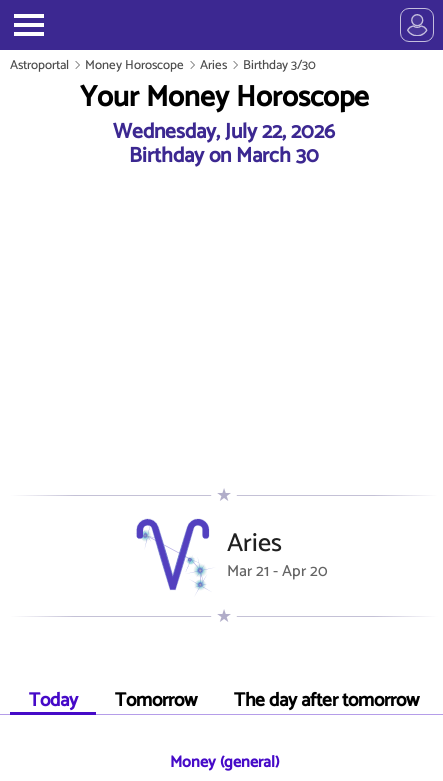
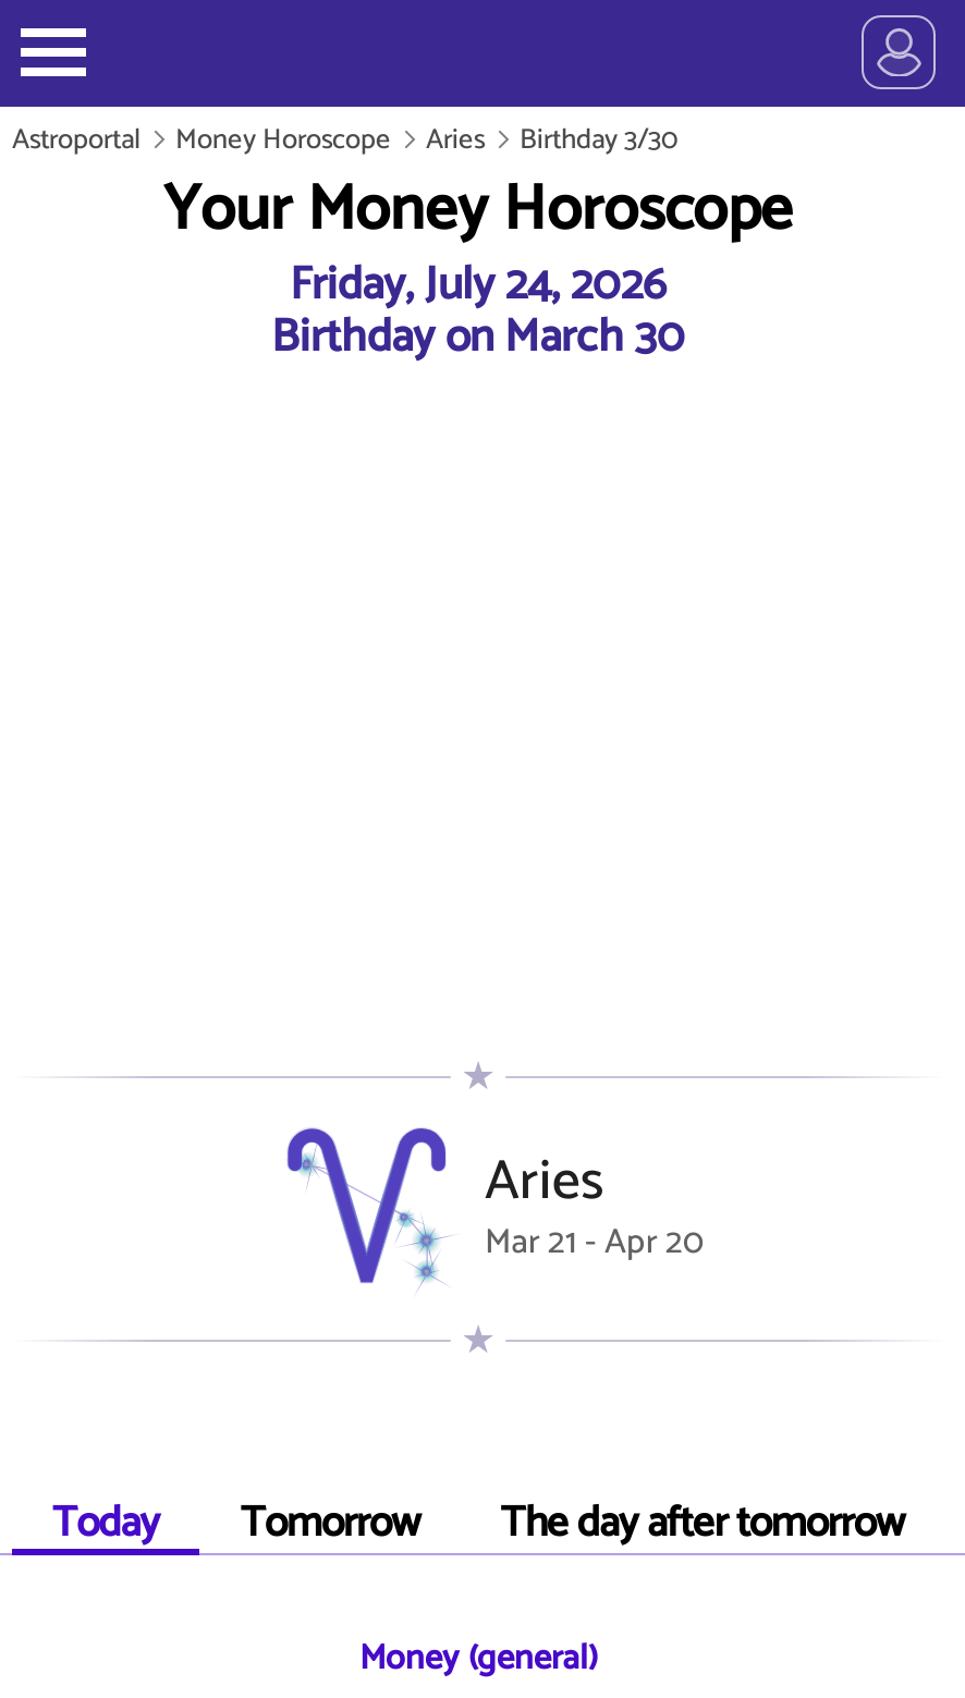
- Wednesday, July 22, 2026
+ Friday, July 24, 2026
